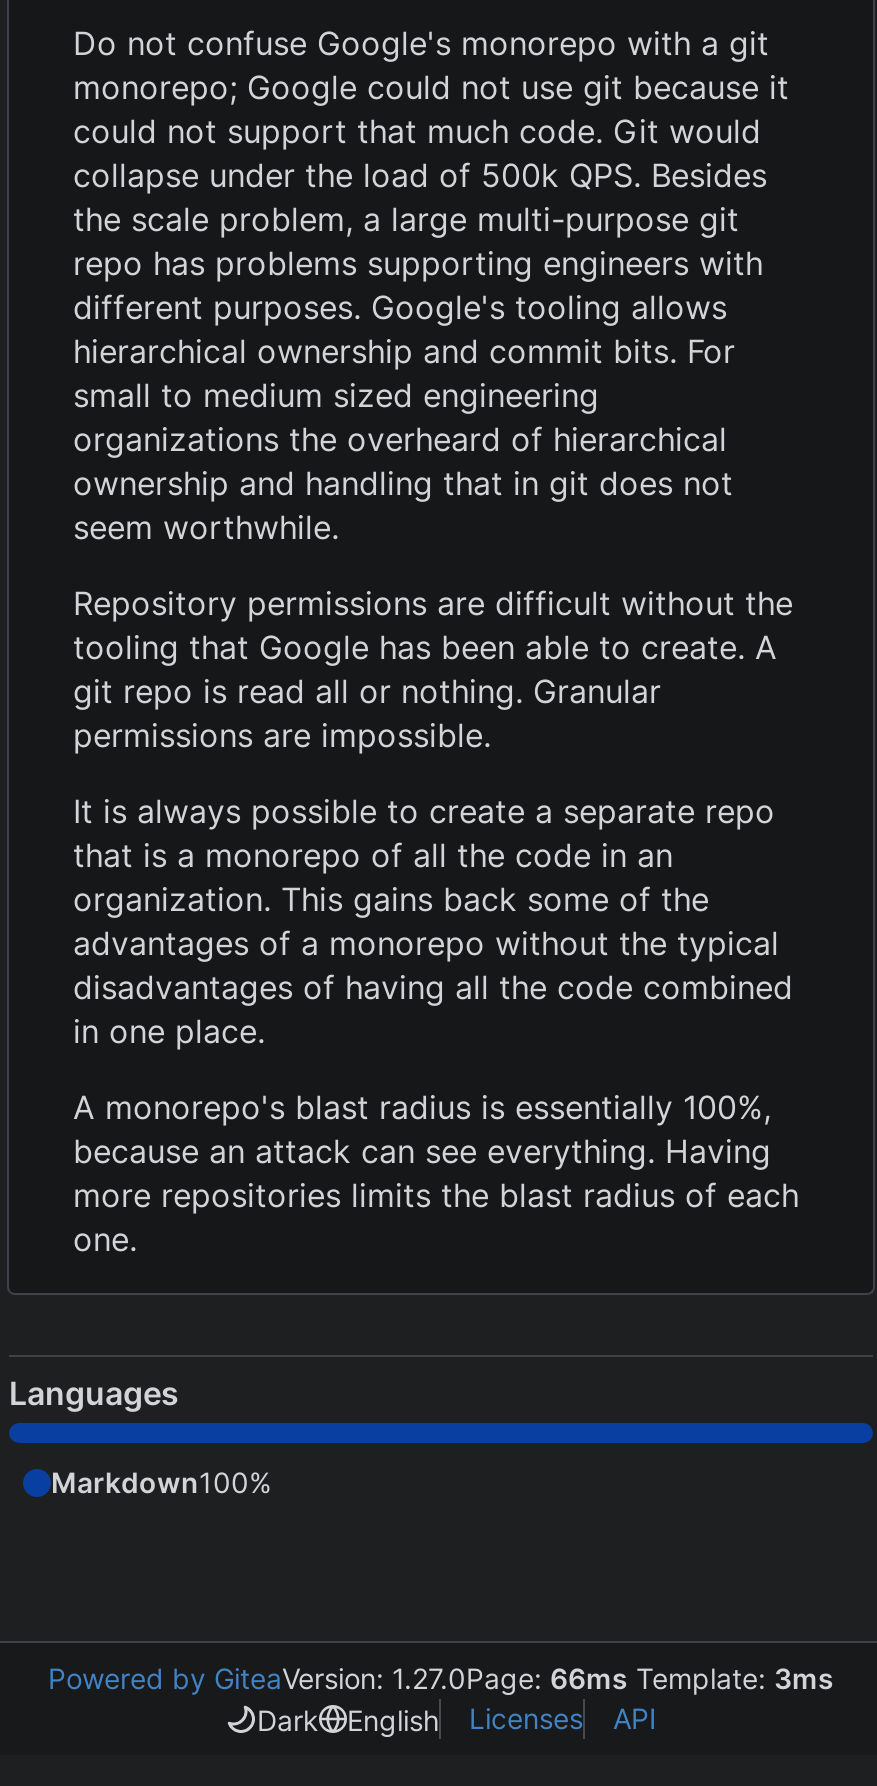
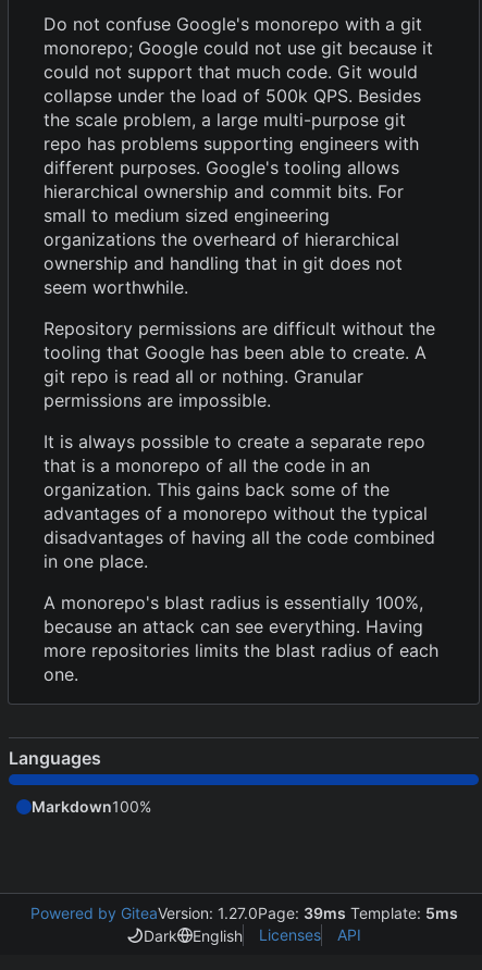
- Powered by GiteaVersion: 1.27.0Page: 66ms Template: 3ms
+ Powered by GiteaVersion: 1.27.0Page: 39ms Template: 5ms
